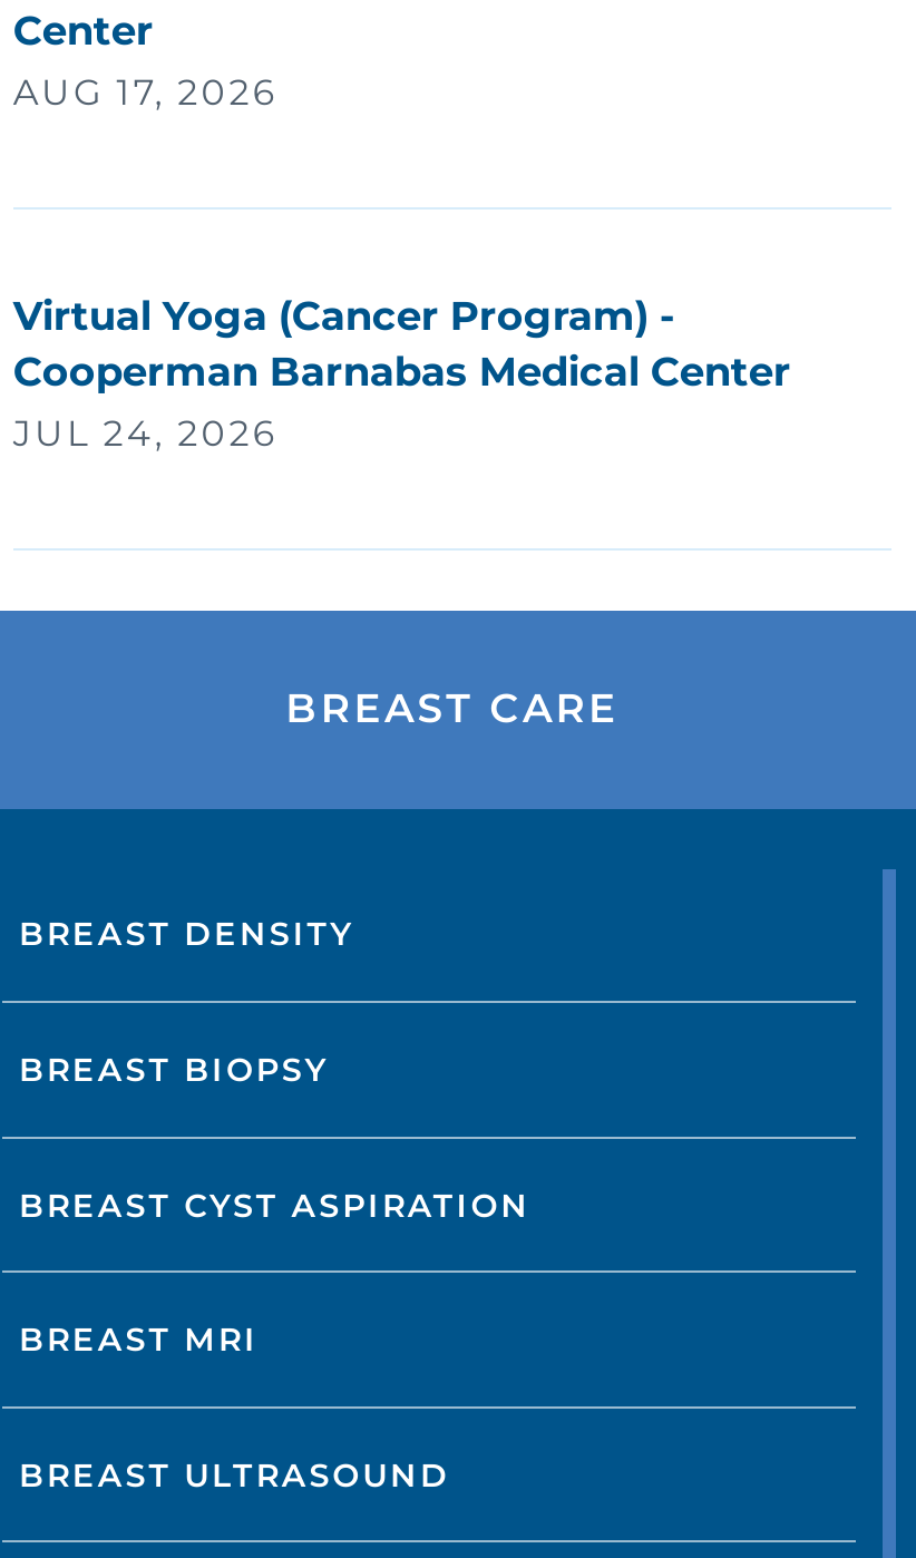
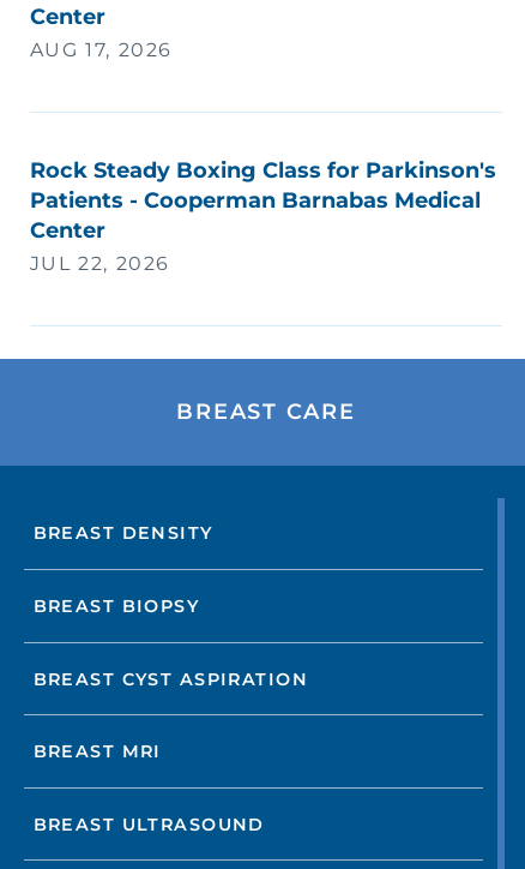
- Virtual Yoga (Cancer Program) -
- Cooperman Barnabas Medical Center
- JUL 24, 2026
+ Rock Steady Boxing Class for Parkinson's
+ Patients - Cooperman Barnabas Medical
+ Center
+ JUL 22, 2026
